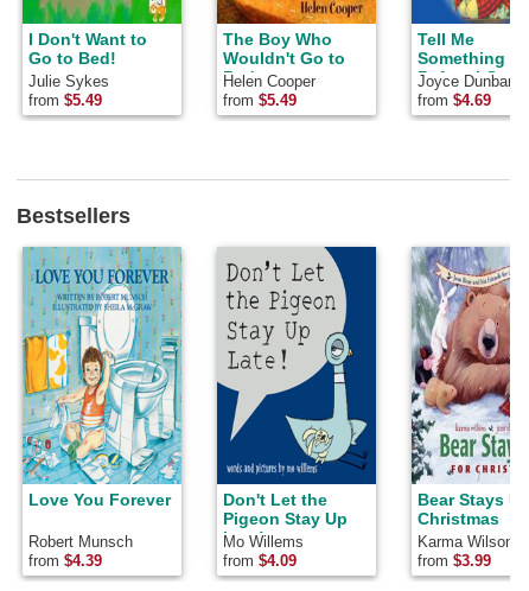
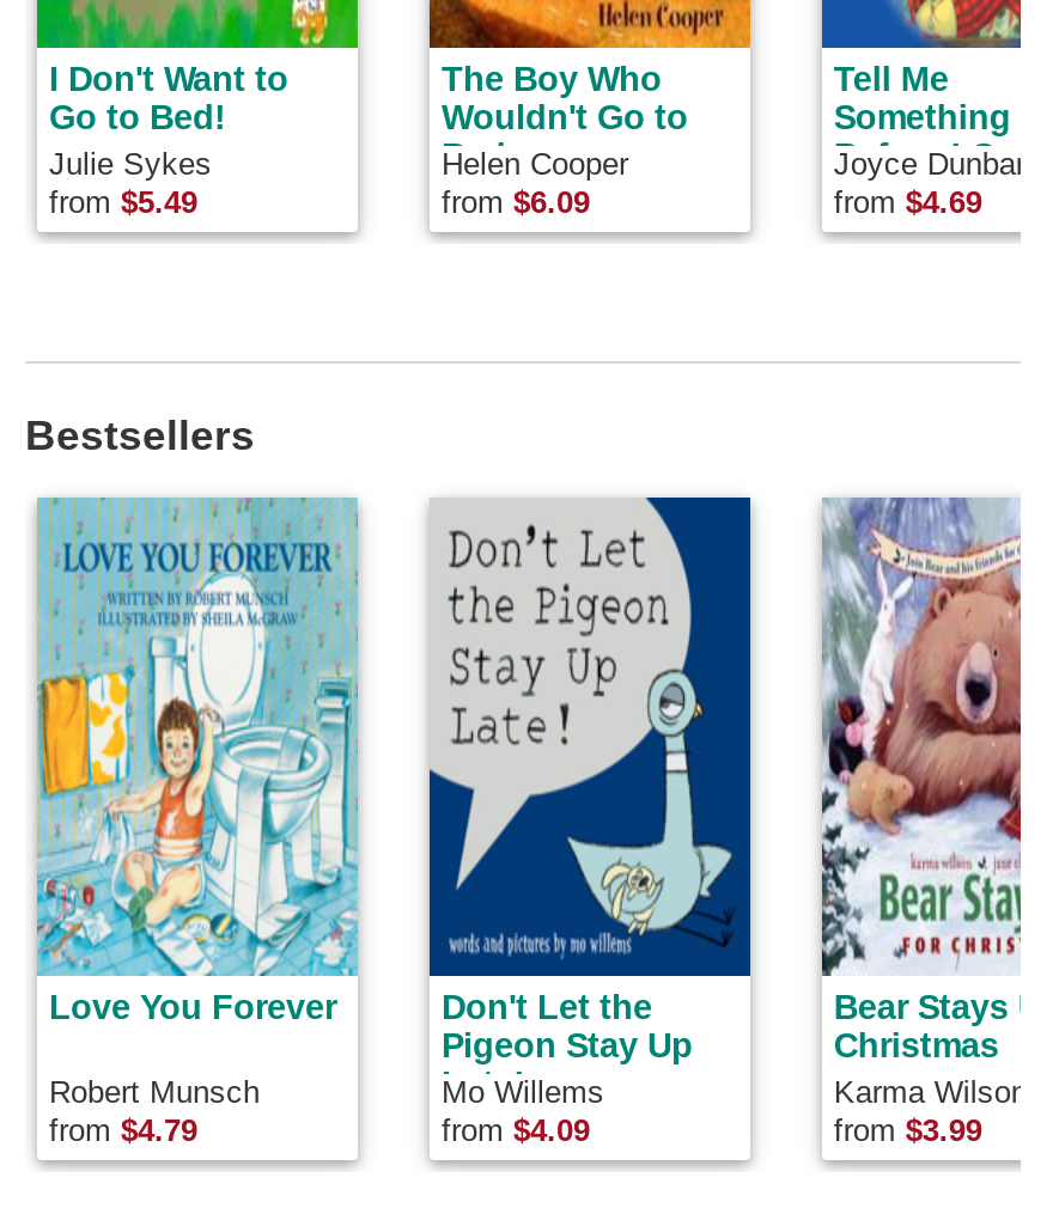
- from $5.49
+ from $6.09

- from $4.39
+ from $4.79
